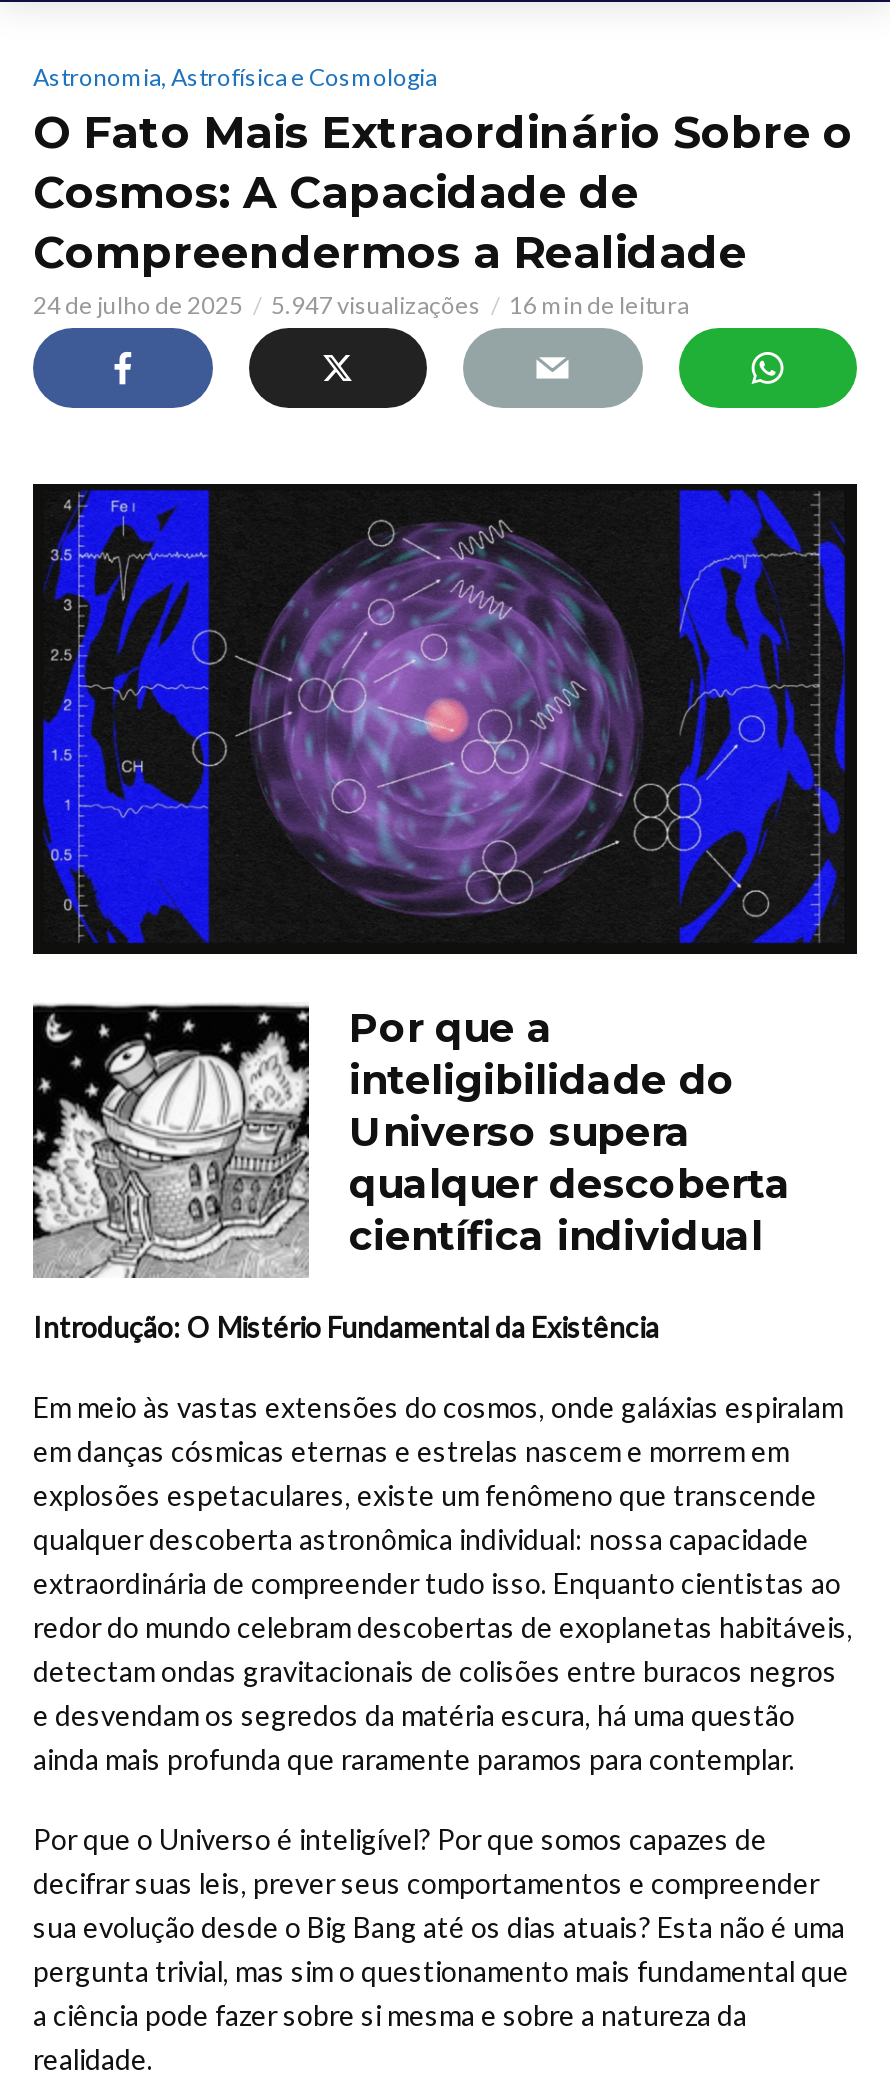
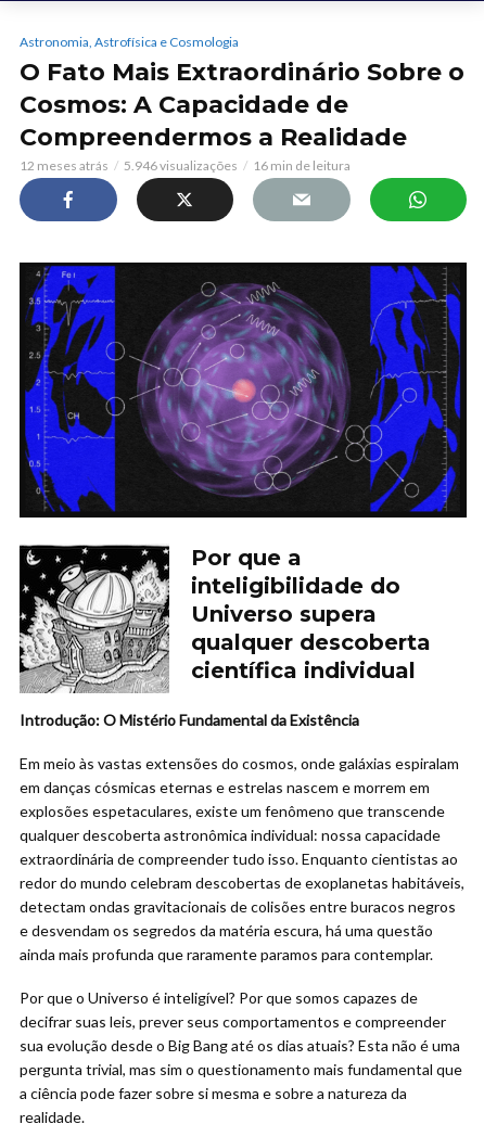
- 24 de julho de 2025
- 5.947 visualizações
+ 12 meses atrás
+ 5.946 visualizações
